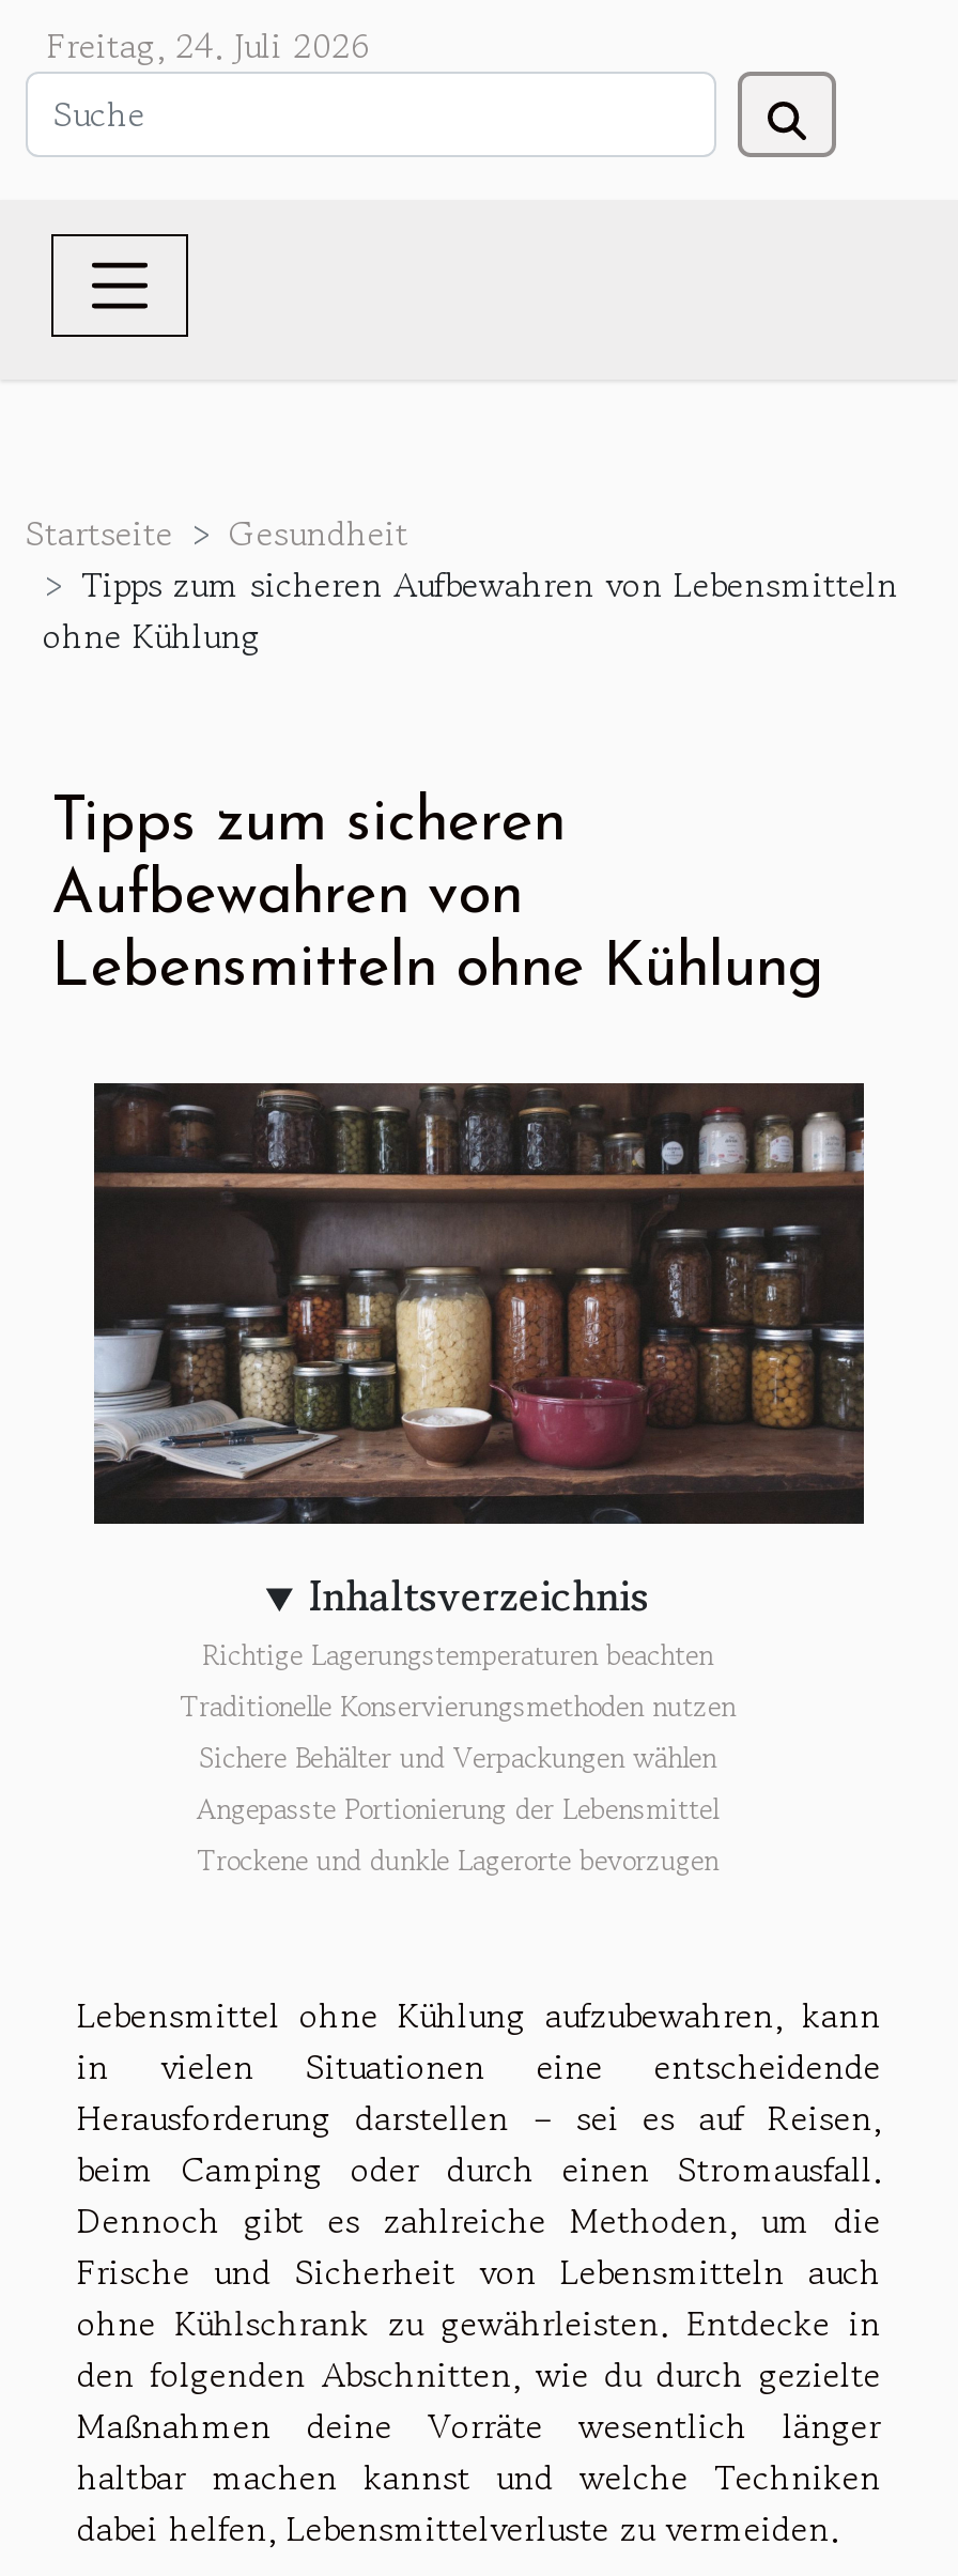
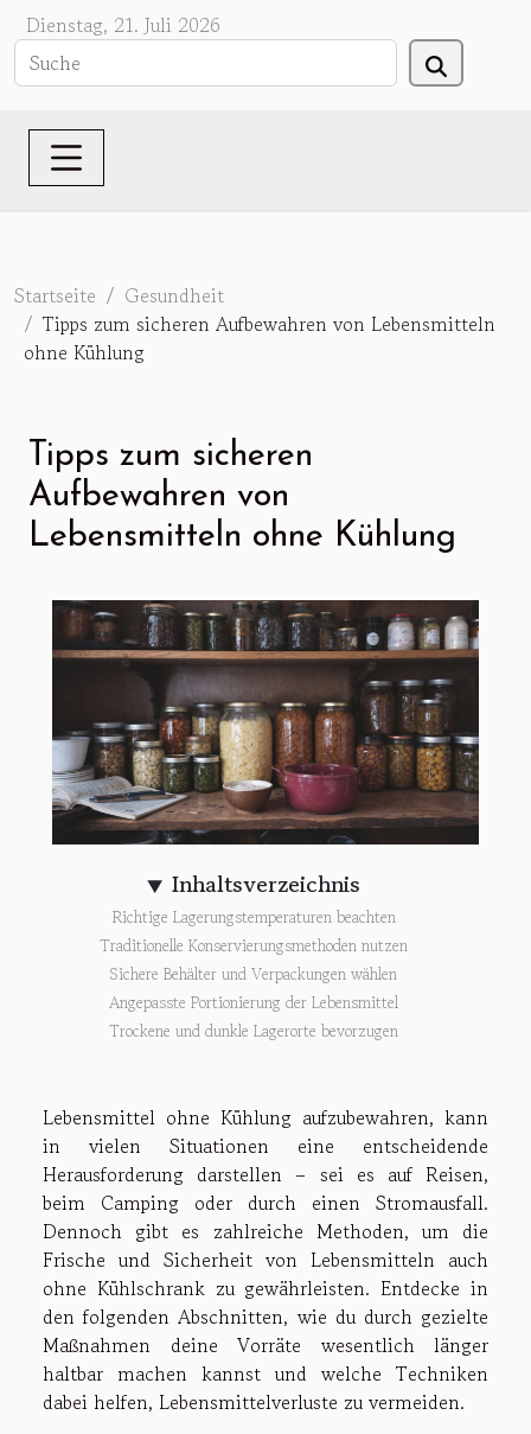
- Freitag, 24. Juli 2026
+ Dienstag, 21. Juli 2026
